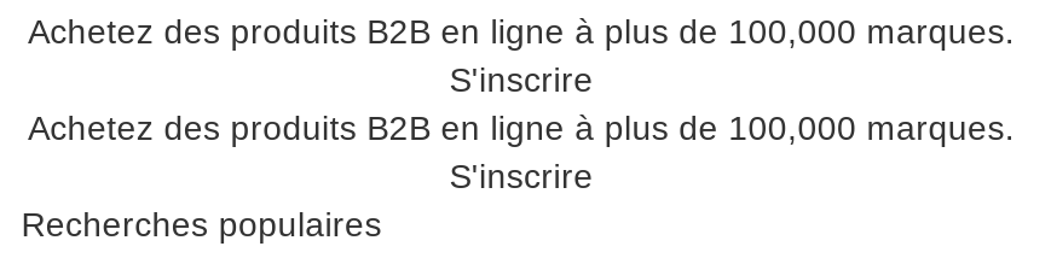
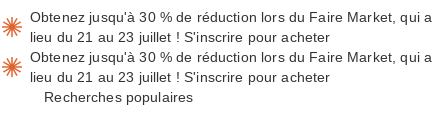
- Achetez des produits B2B en ligne à plus de 100,000 marques.
- S'inscrire
- Achetez des produits B2B en ligne à plus de 100,000 marques.
- S'inscrire
+ Obtenez jusqu'à 30 % de réduction lors du Faire Market, qui a
+ lieu du 21 au 23 juillet ! S'inscrire pour acheter
+ Obtenez jusqu'à 30 % de réduction lors du Faire Market, qui a
+ lieu du 21 au 23 juillet ! S'inscrire pour acheter
